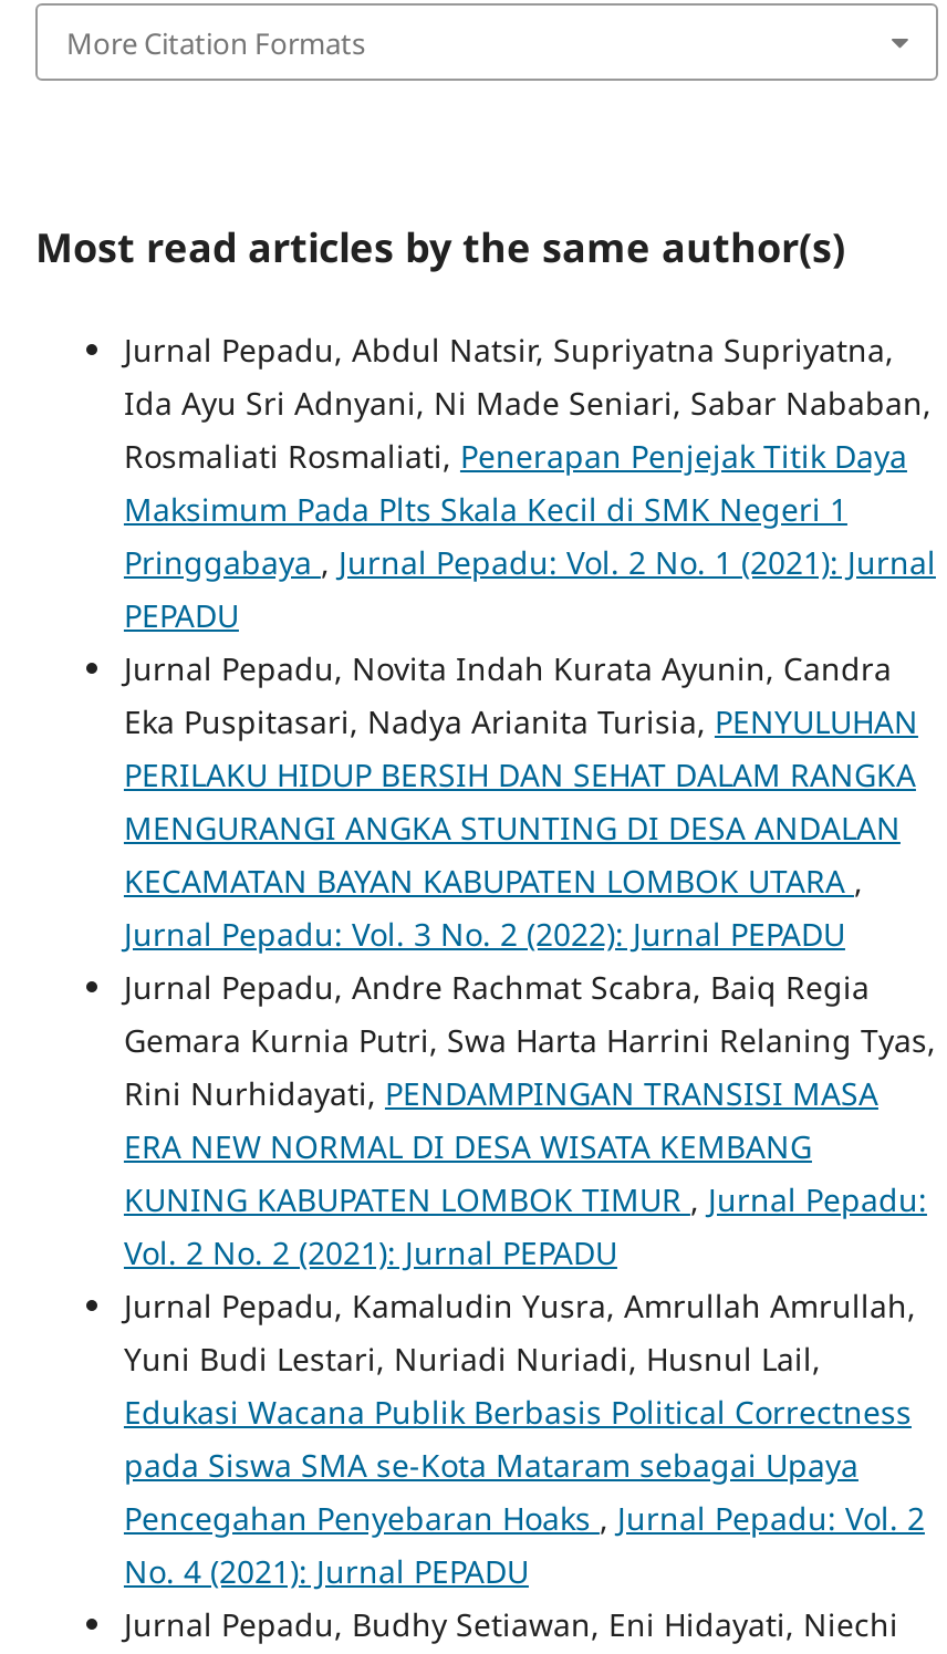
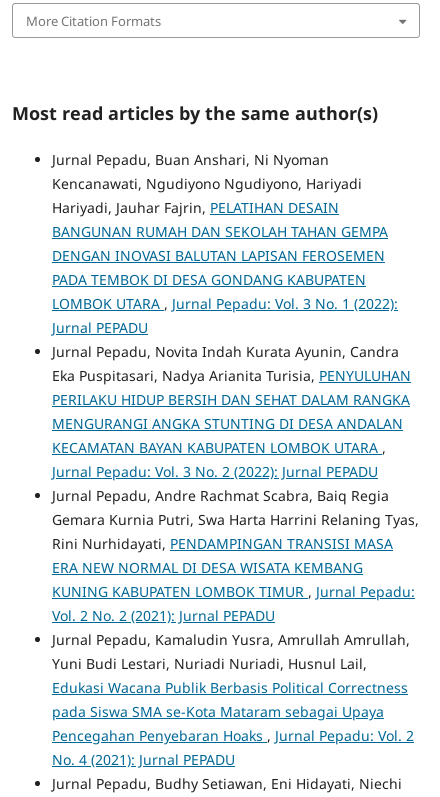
- Jurnal Pepadu, Abdul Natsir, Supriyatna Supriyatna,
- Ida Ayu Sri Adnyani, Ni Made Seniari, Sabar Nababan,
- Rosmaliati Rosmaliati, Penerapan Penjejak Titik Daya
- Maksimum Pada Plts Skala Kecil di SMK Negeri 1
- Pringgabaya, Jurnal Pepadu: Vol. 2 No. 1 (2021): Jurnal
- PEPADU
+ Jurnal Pepadu, Buan Anshari, Ni Nyoman
+ Kencanawati, Ngudiyono Ngudiyono, Hariyadi
+ Hariyadi, Jauhar Fajrin, PELATIHAN DESAIN
+ BANGUNAN RUMAH DAN SEKOLAH TAHAN GEMPA
+ DENGAN INOVASI BALUTAN LAPISAN FEROSEMEN
+ PADA TEMBOK DI DESA GONDANG KABUPATEN
+ LOMBOK UTARA, Jurnal Pepadu: Vol. 3 No. 1 (2022):
+ Jurnal PEPADU
